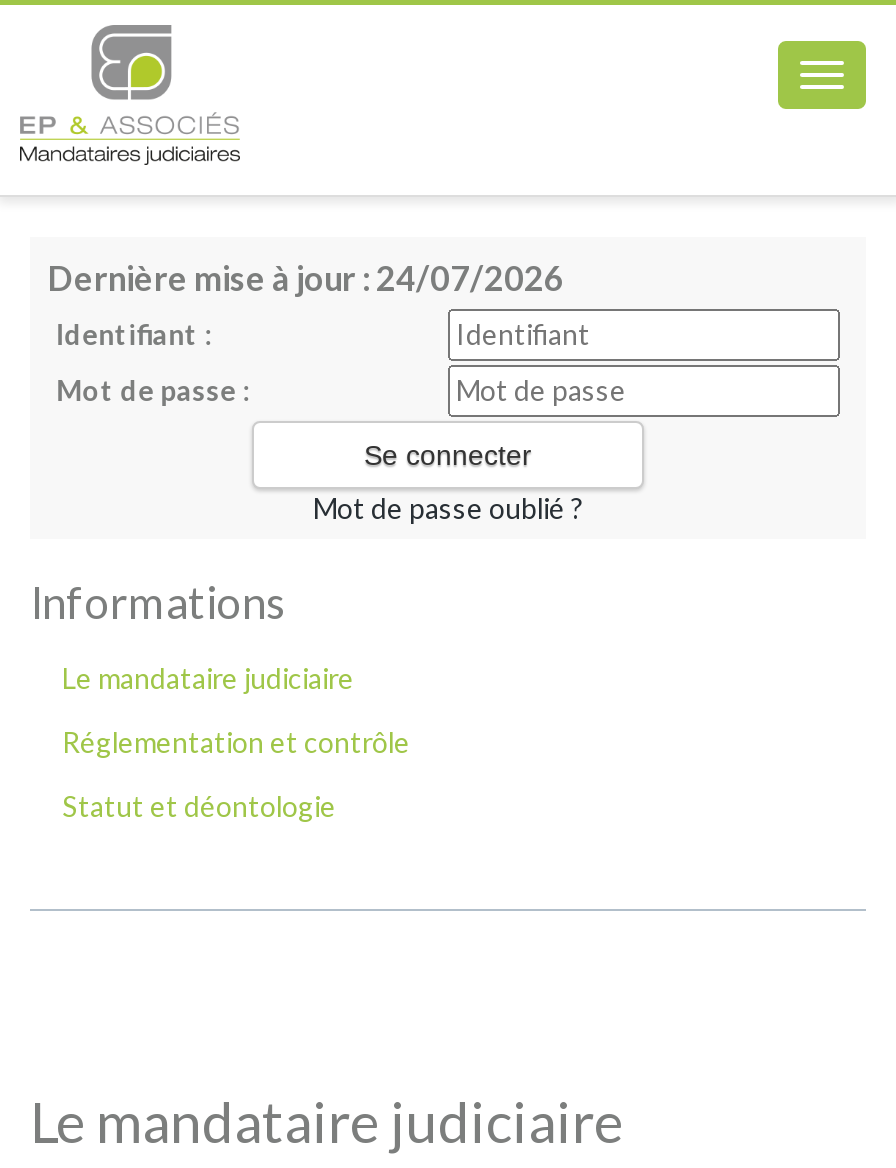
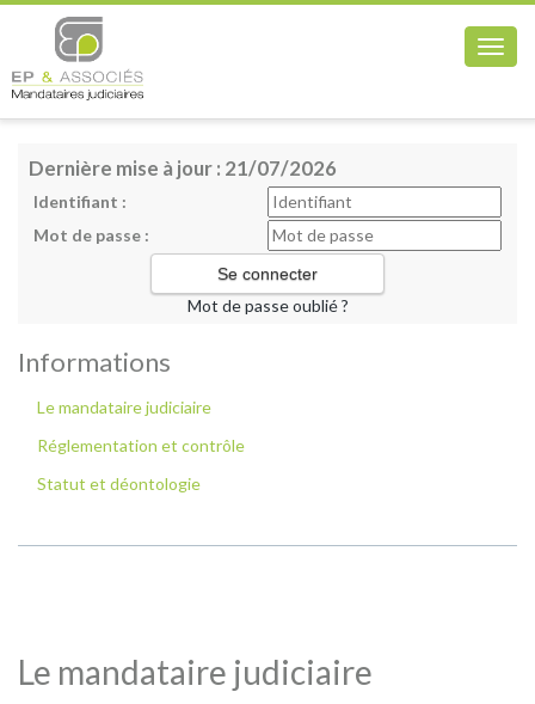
- Dernière mise à jour : 24/07/2026
+ Dernière mise à jour : 21/07/2026
